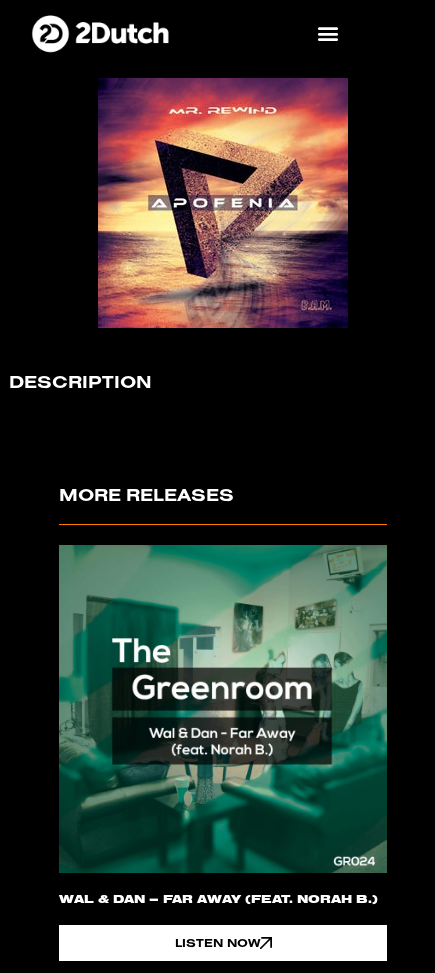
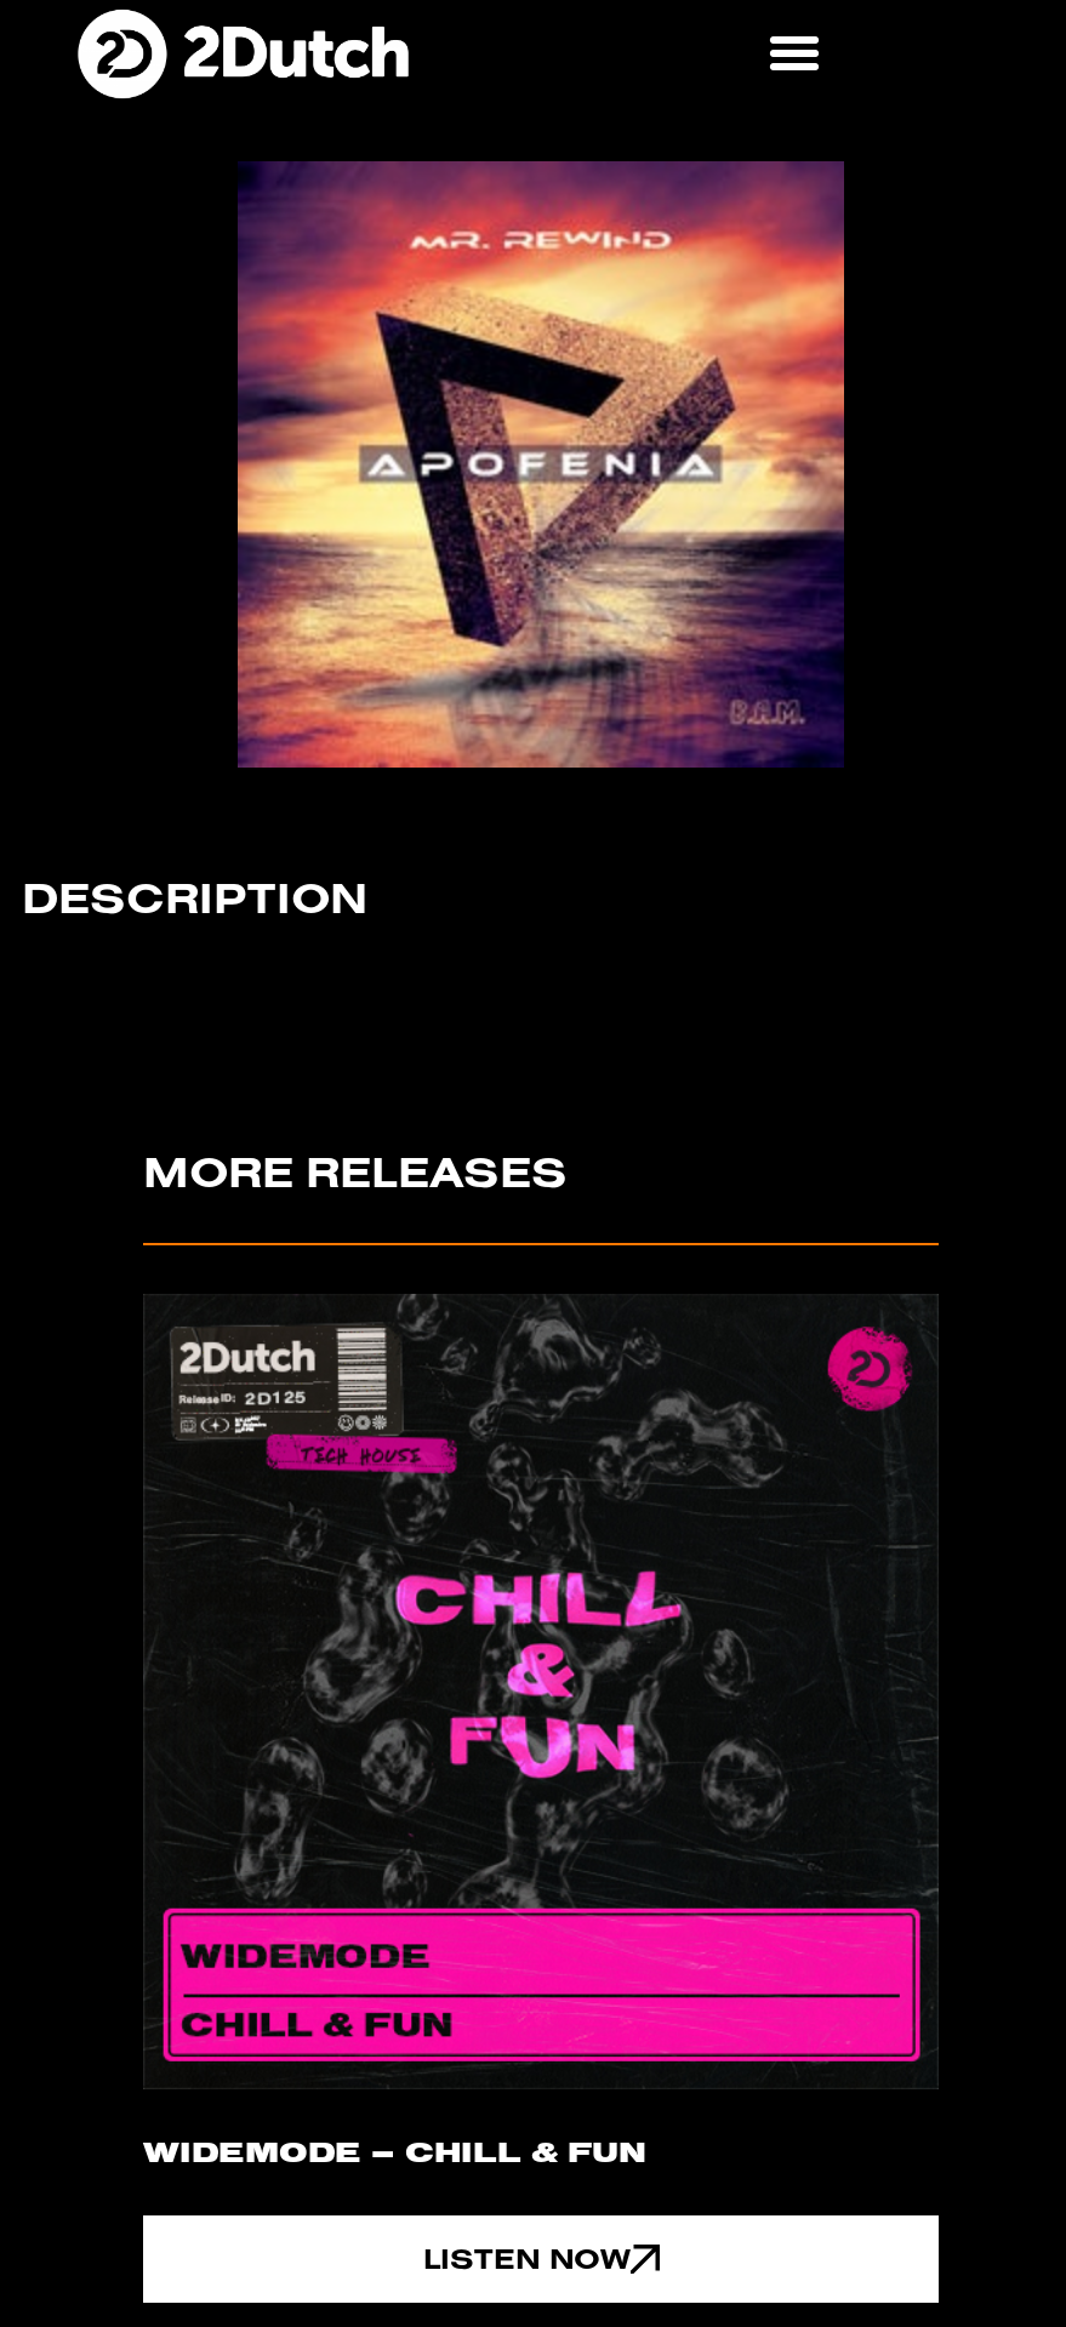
- [image]
- WAL & DAN – FAR AWAY (FEAT. NORAH B.)
+ [image]
+ WIDEMODE – CHILL & FUN
